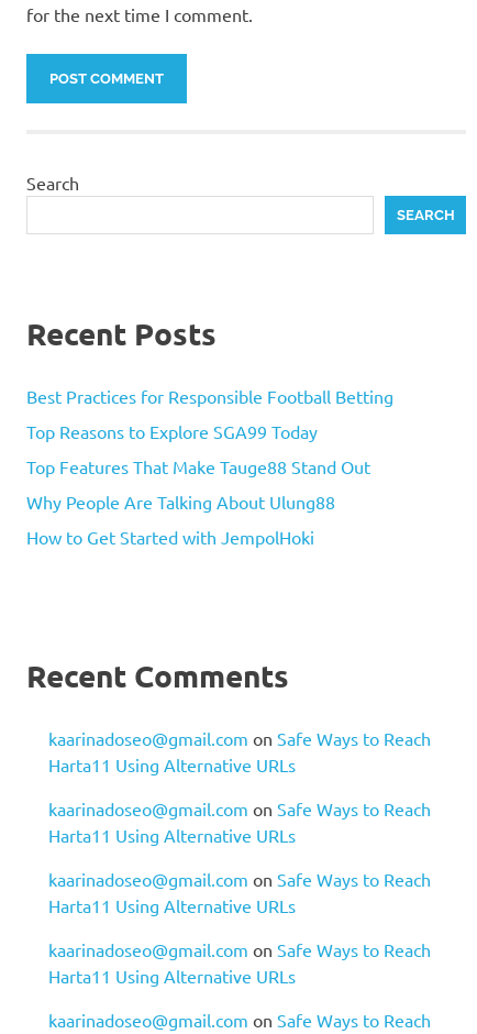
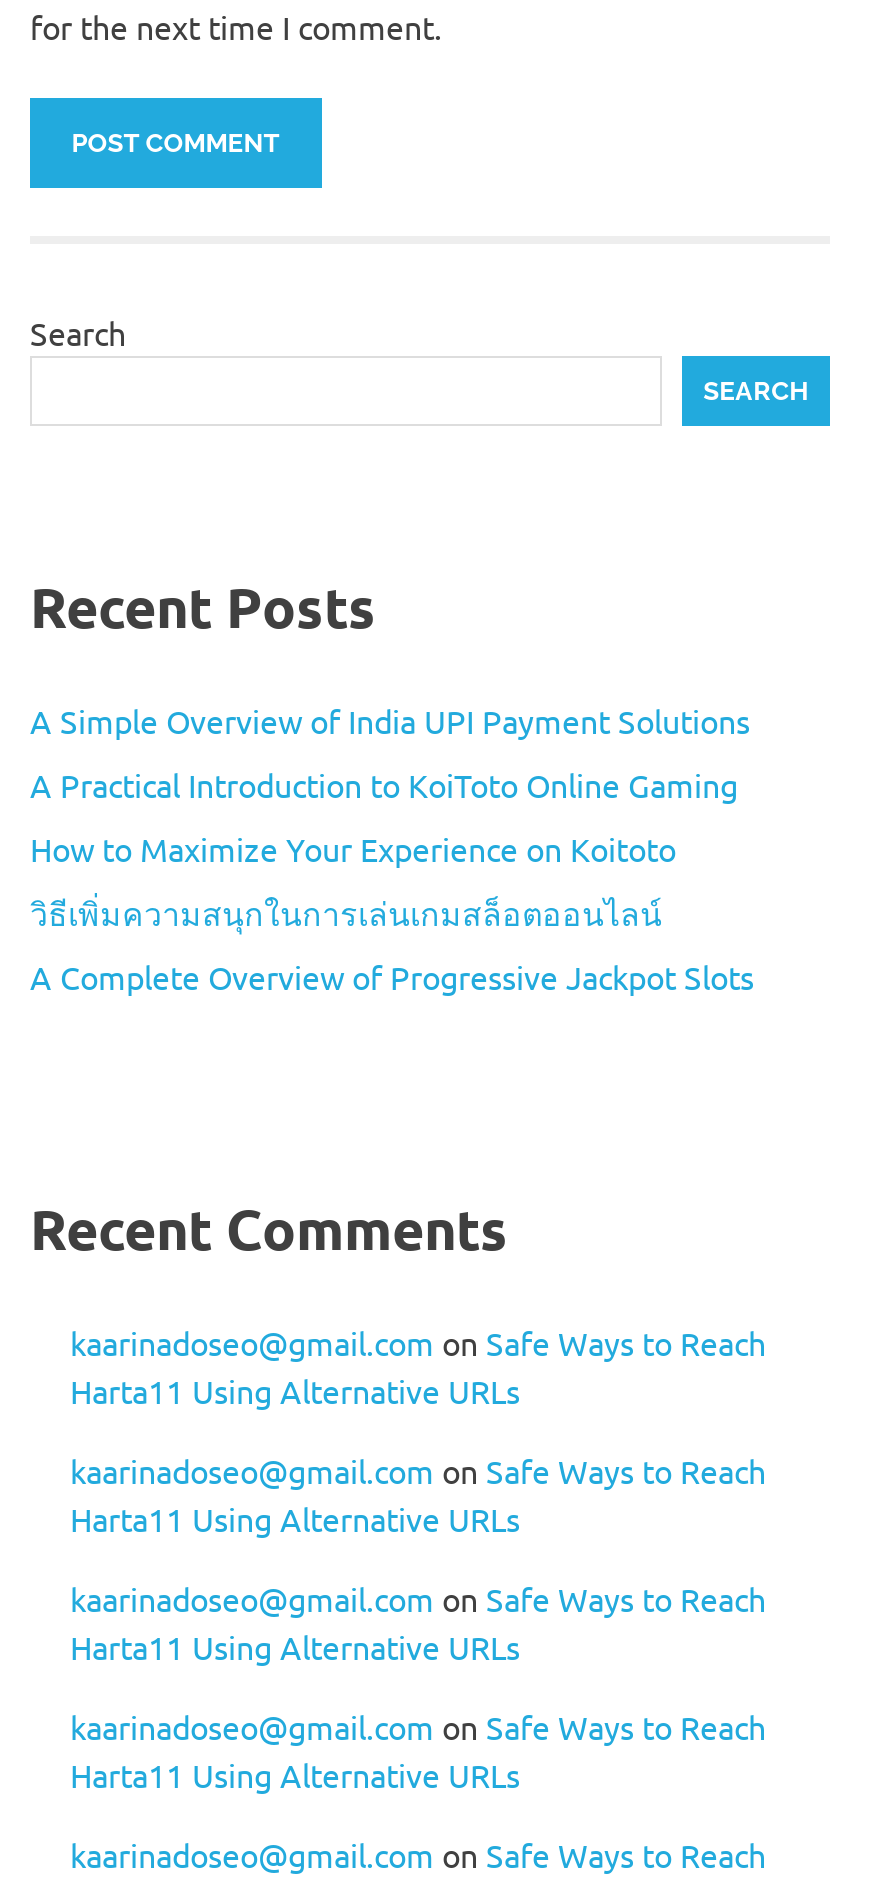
- Best Practices for Responsible Football Betting
+ A Simple Overview of India UPI Payment Solutions

- Top Reasons to Explore SGA99 Today
+ A Practical Introduction to KoiToto Online Gaming

- Top Features That Make Tauge88 Stand Out
+ How to Maximize Your Experience on Koitoto

- Why People Are Talking About Ulung88
+ วิธีเพิ่มความสนุกในการเล่นเกมสล็อตออนไลน์

- How to Get Started with JempolHoki
+ A Complete Overview of Progressive Jackpot Slots
